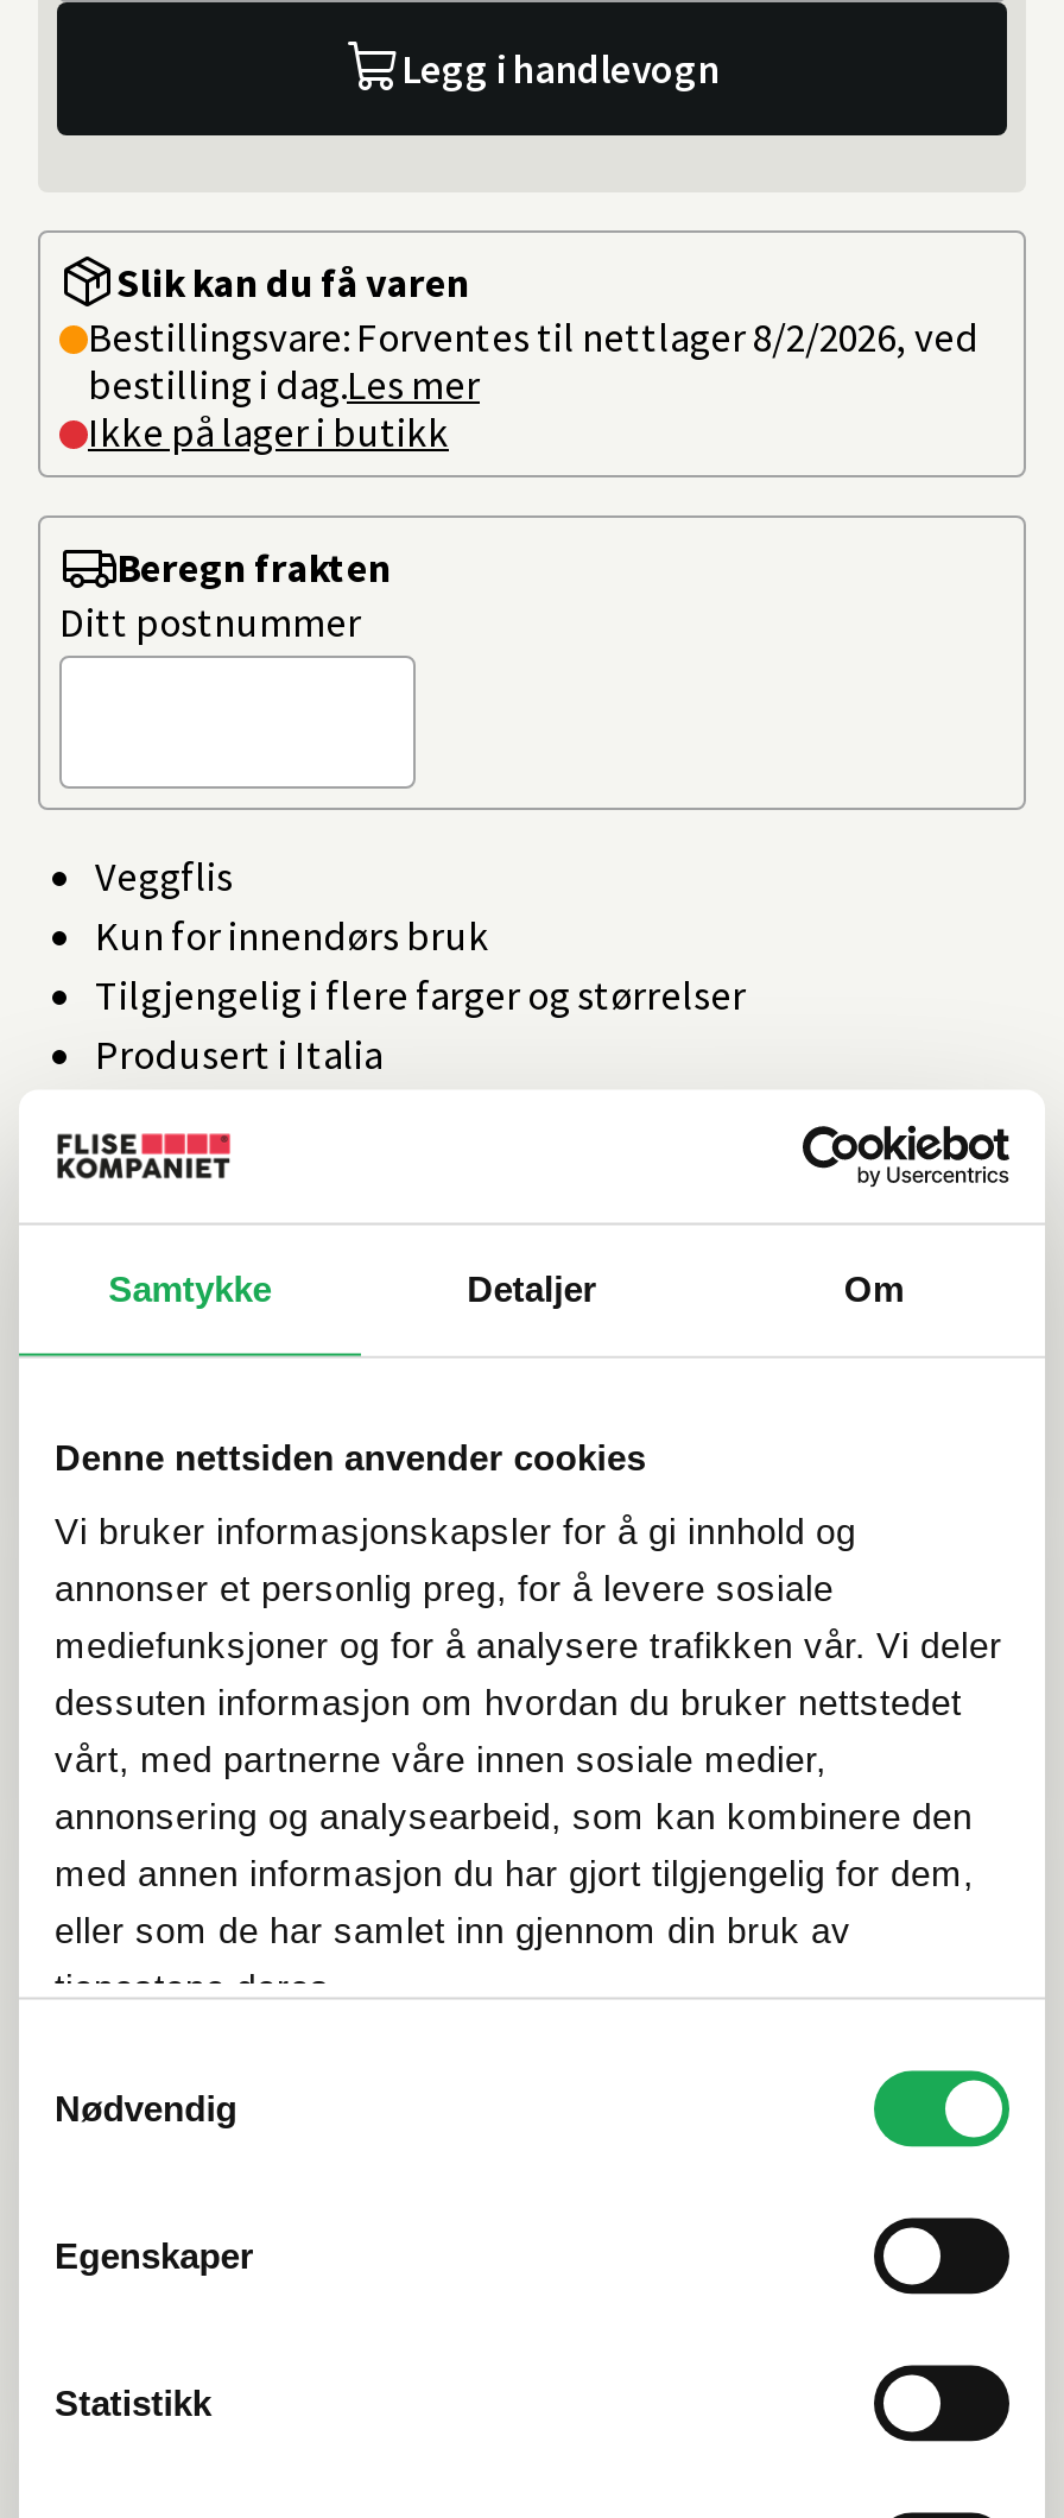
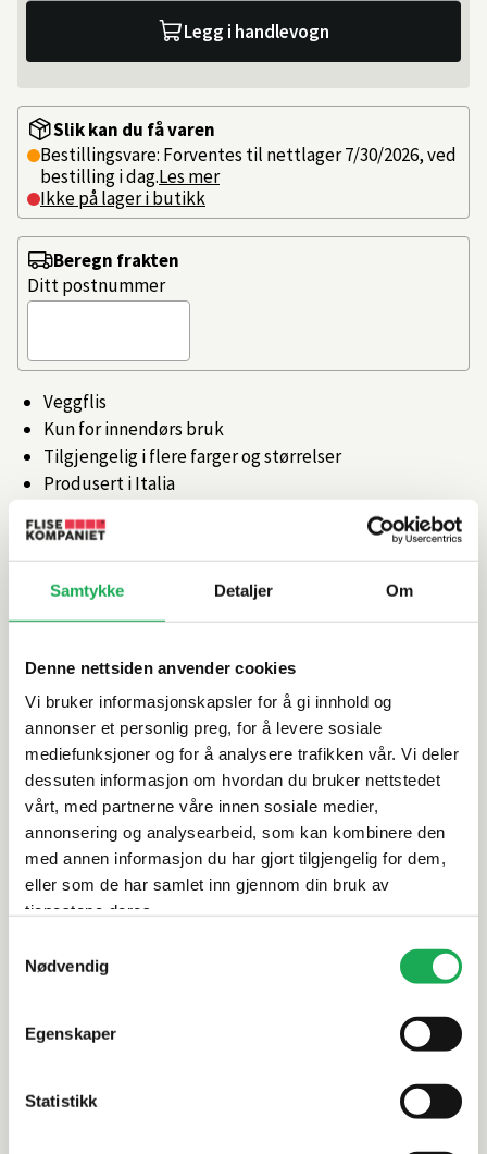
- Bestillingsvare: Forventes til nettlager 8/2/2026, ved
+ Bestillingsvare: Forventes til nettlager 7/30/2026, ved
